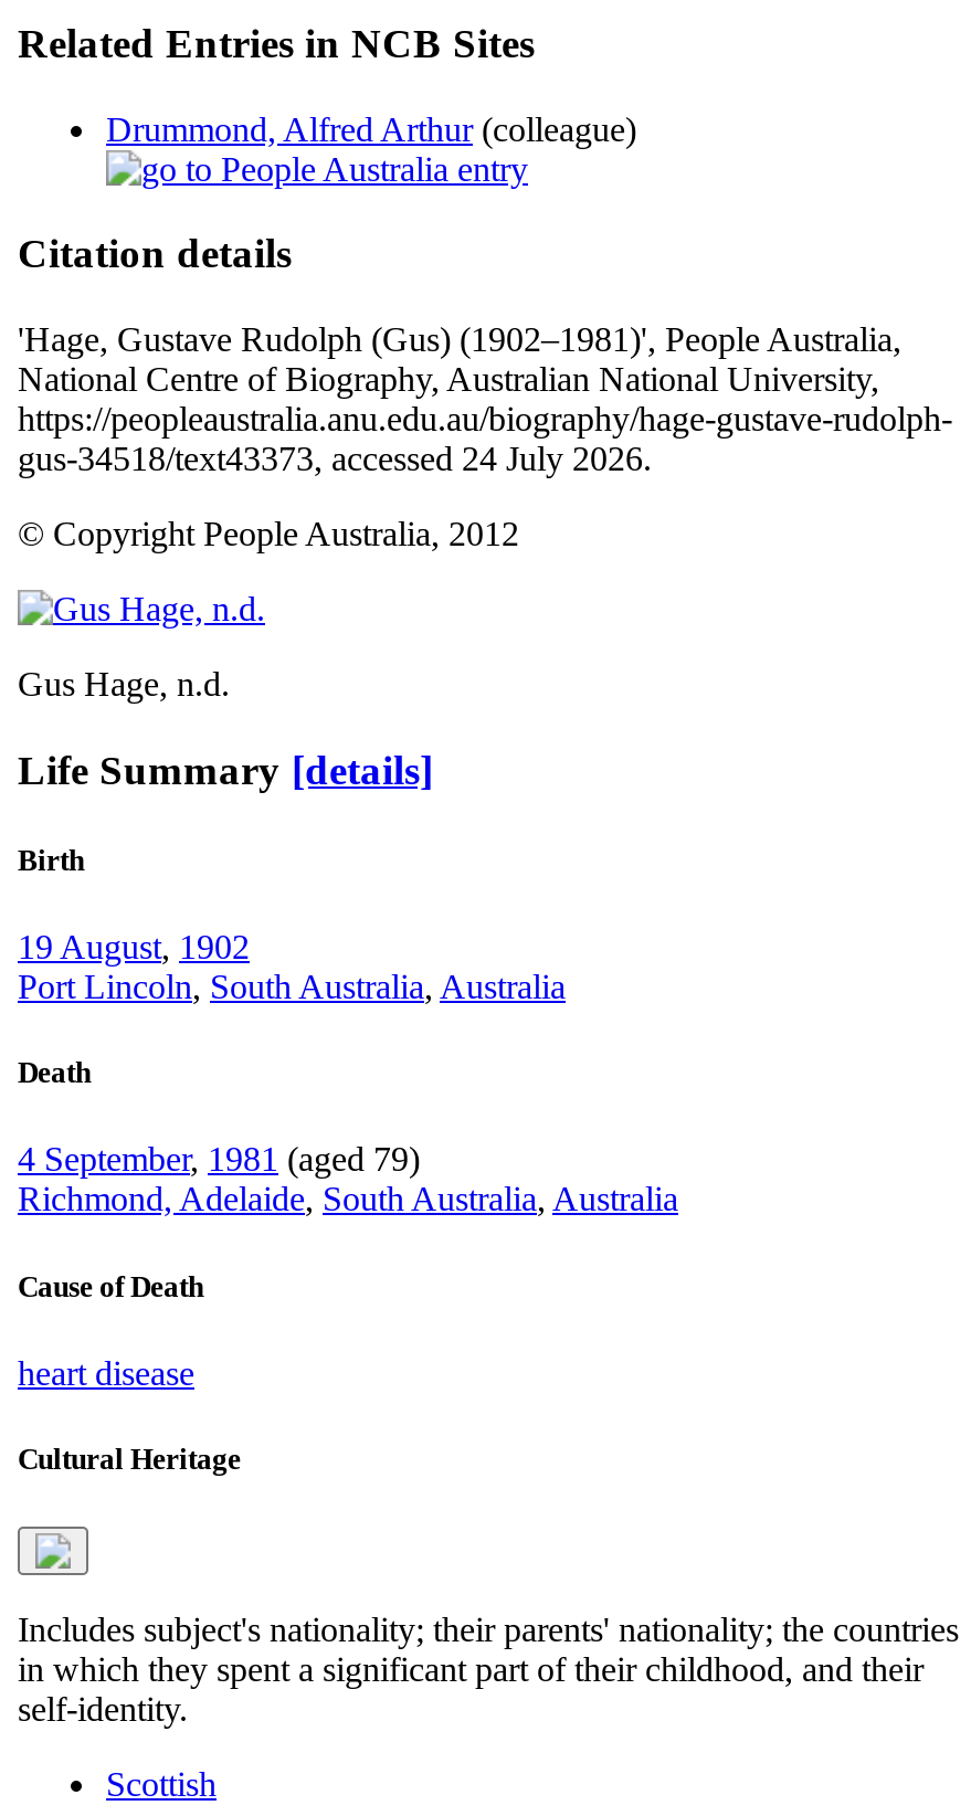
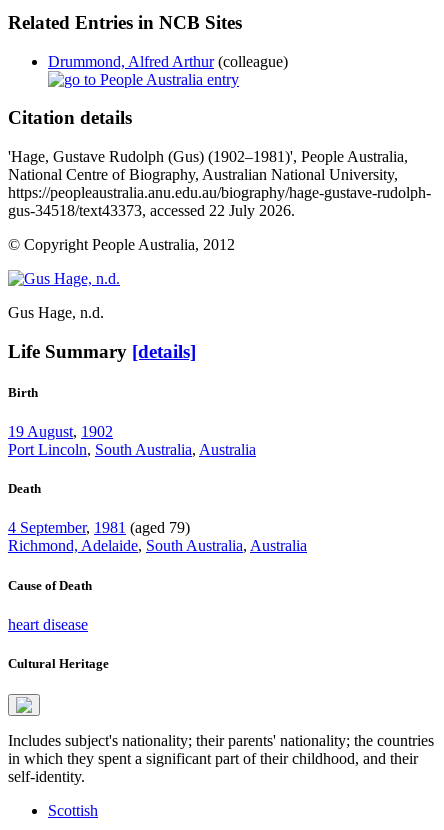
- gus-34518/text43373, accessed 24 July 2026.
+ gus-34518/text43373, accessed 22 July 2026.
